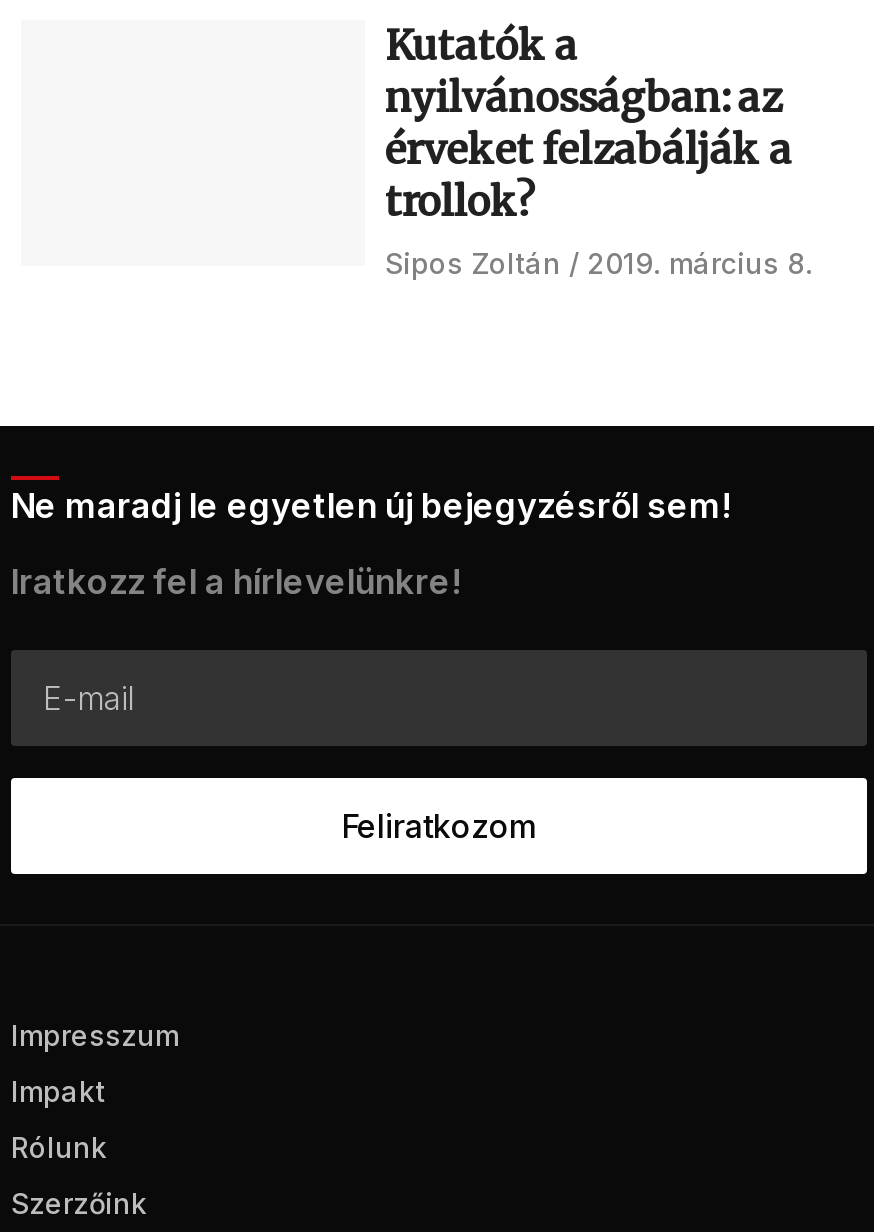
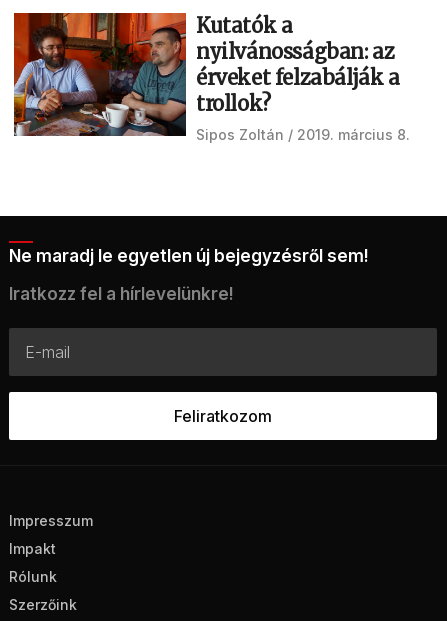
+ [image]
